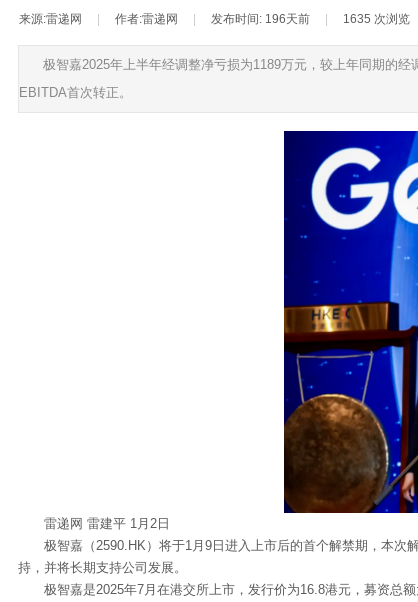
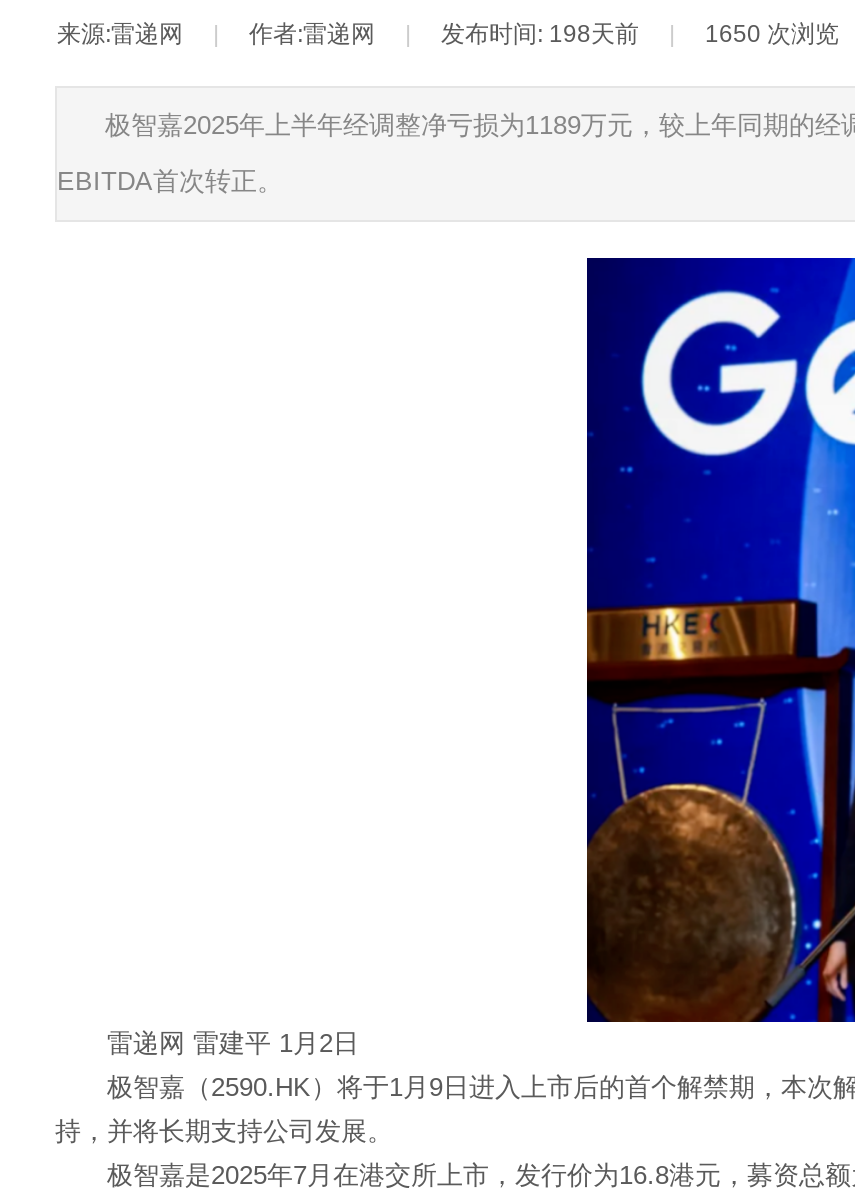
- 发布时间: 196天前
+ 发布时间: 198天前

- 1635次浏览
+ 1650次浏览
